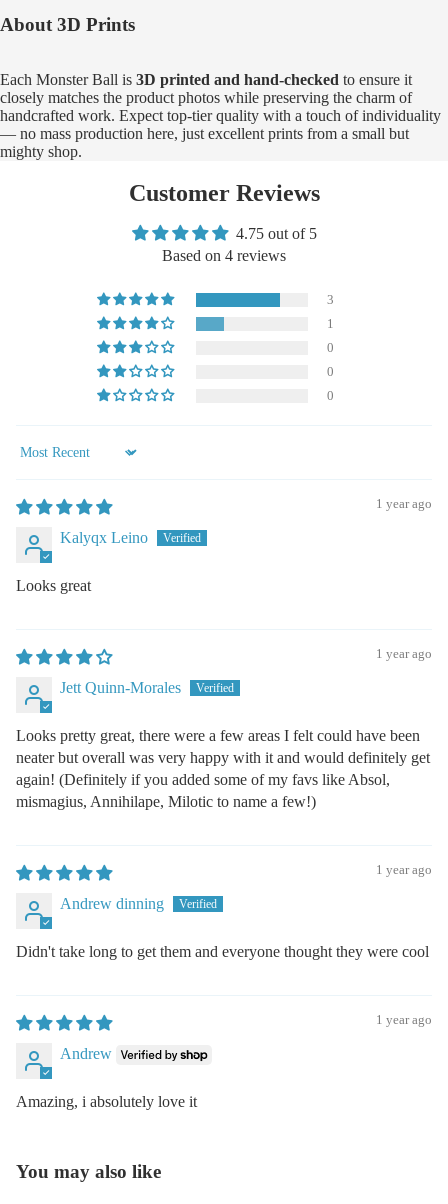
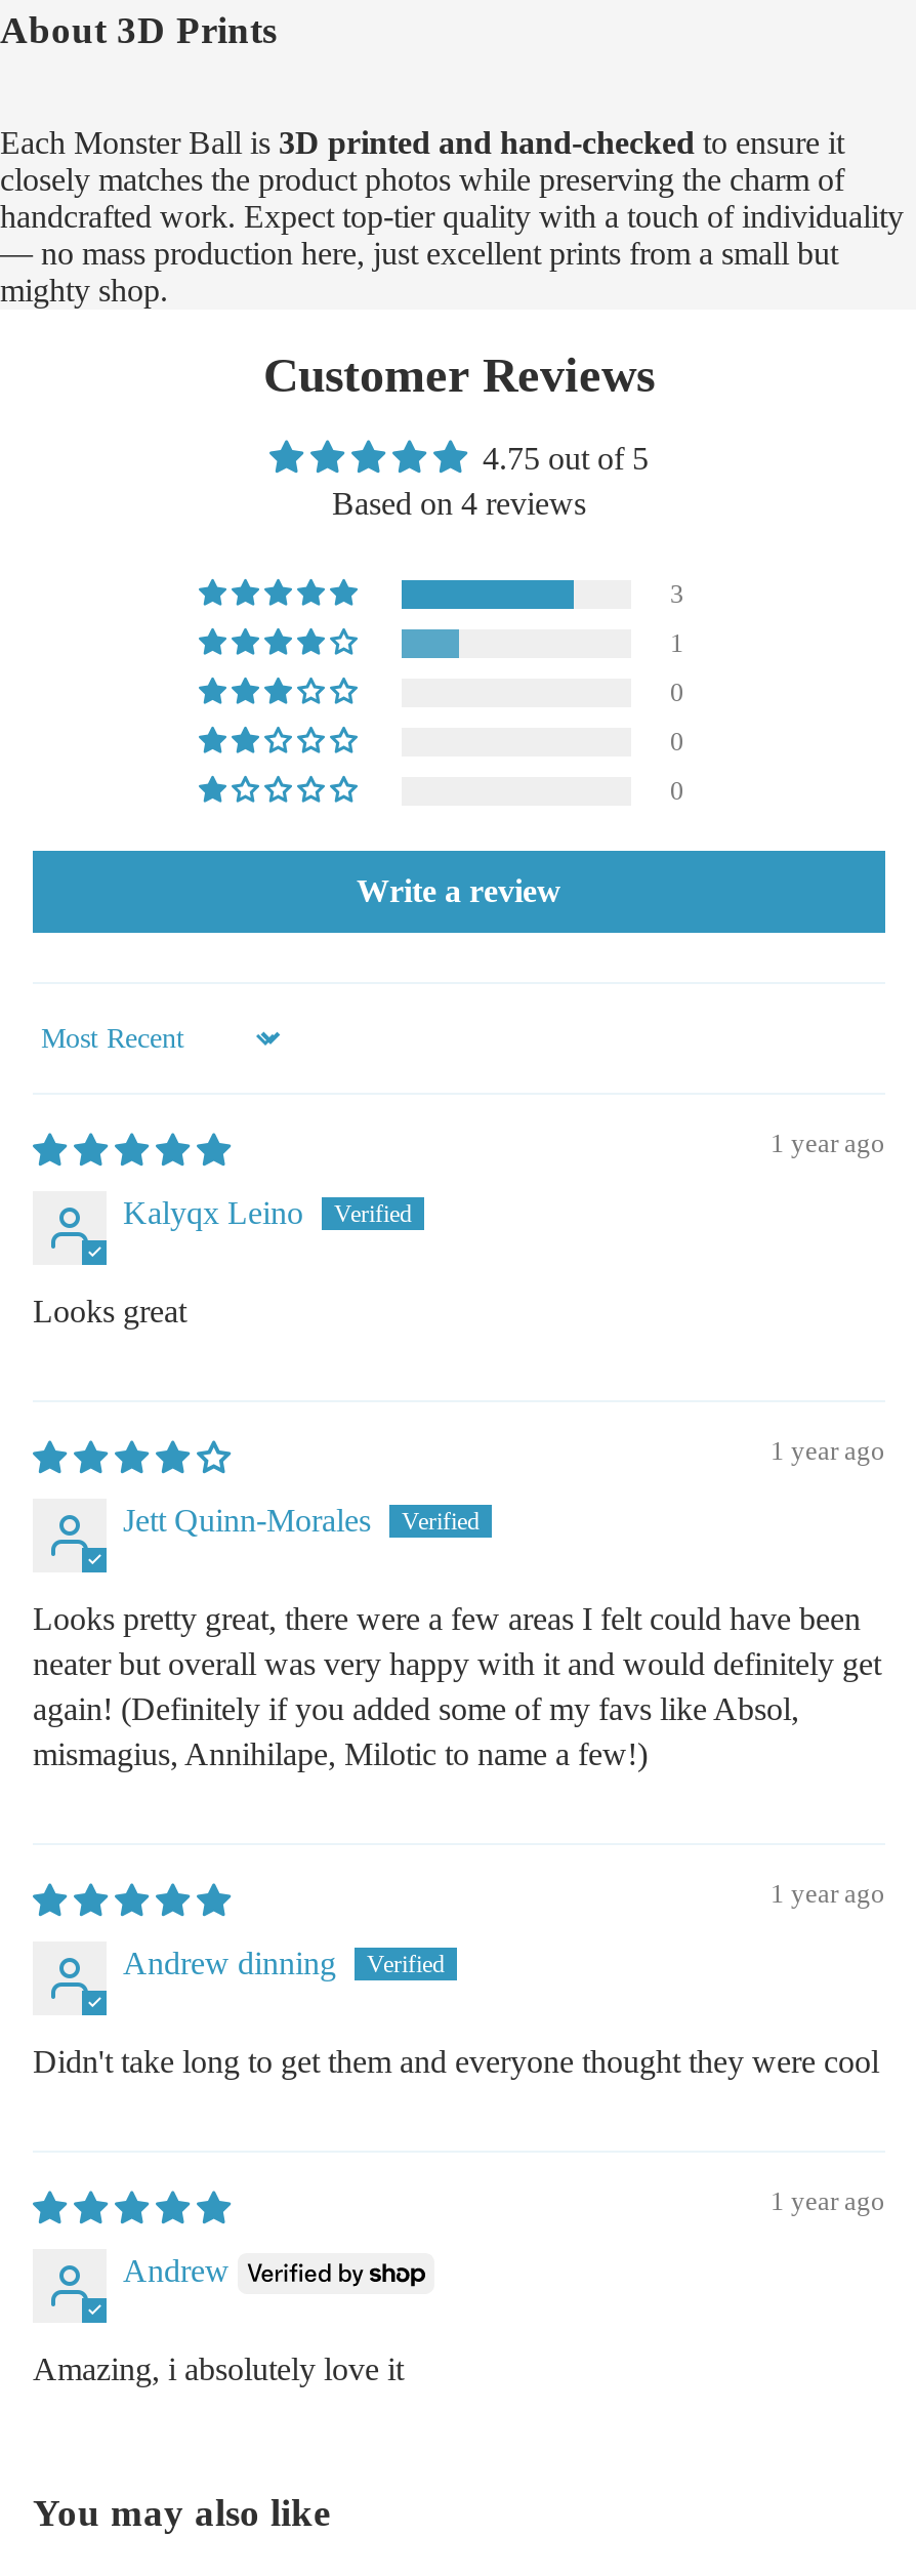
+ Write a review
